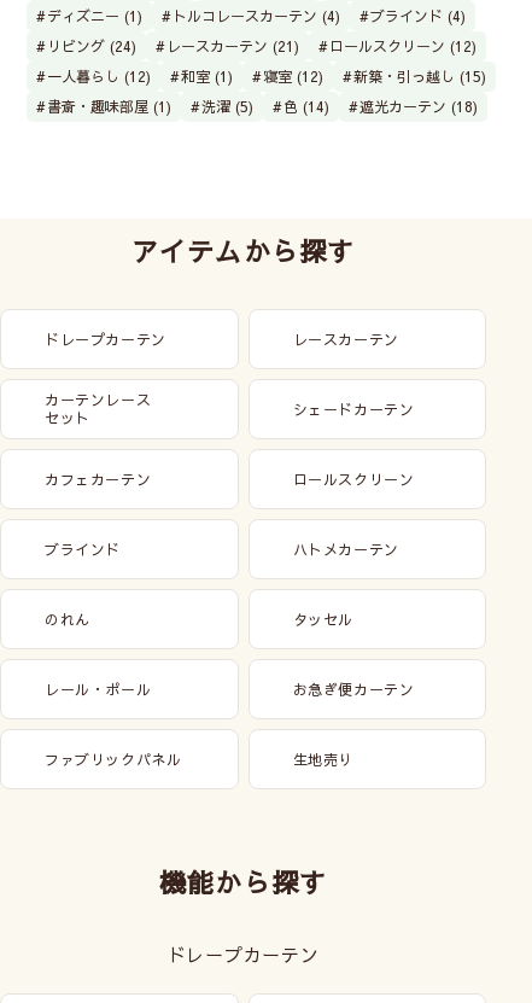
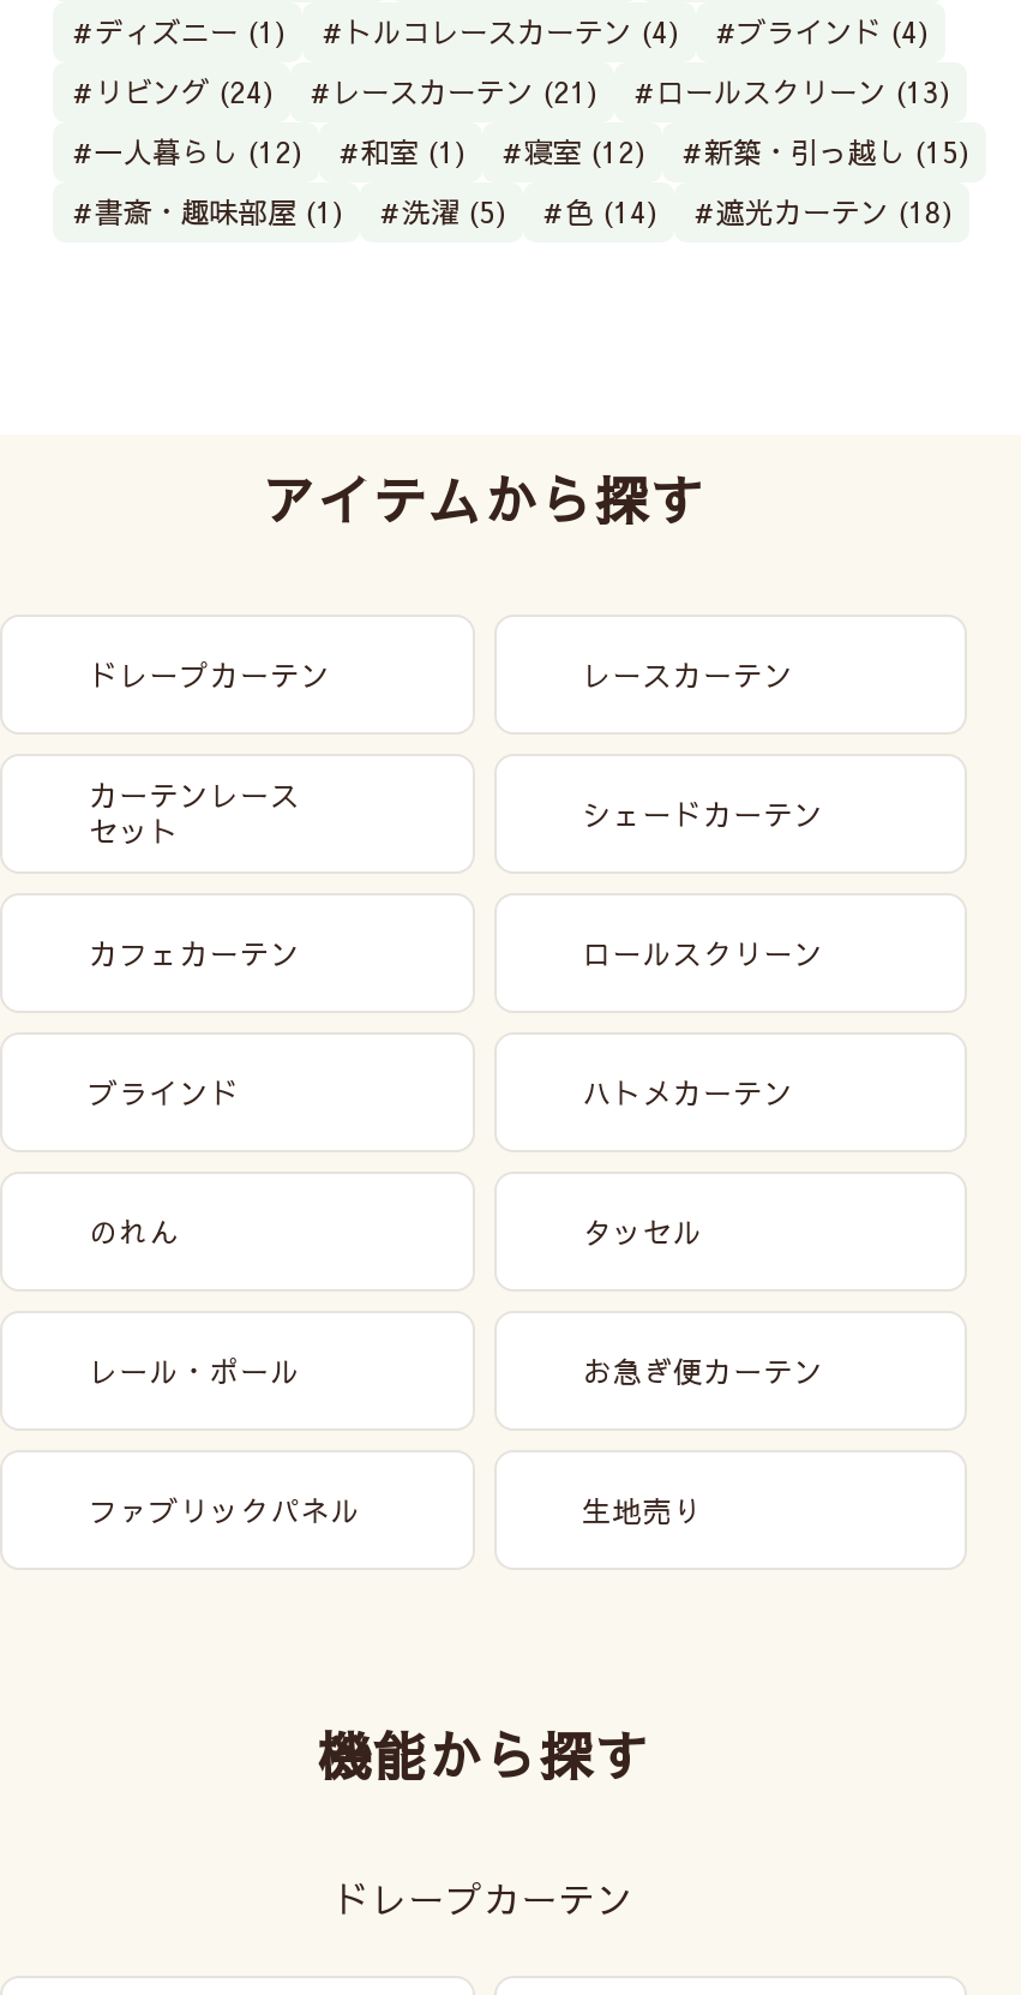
- ロールスクリーン (12)
+ ロールスクリーン (13)
